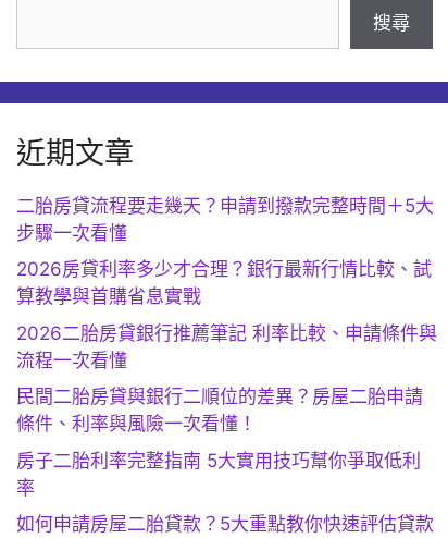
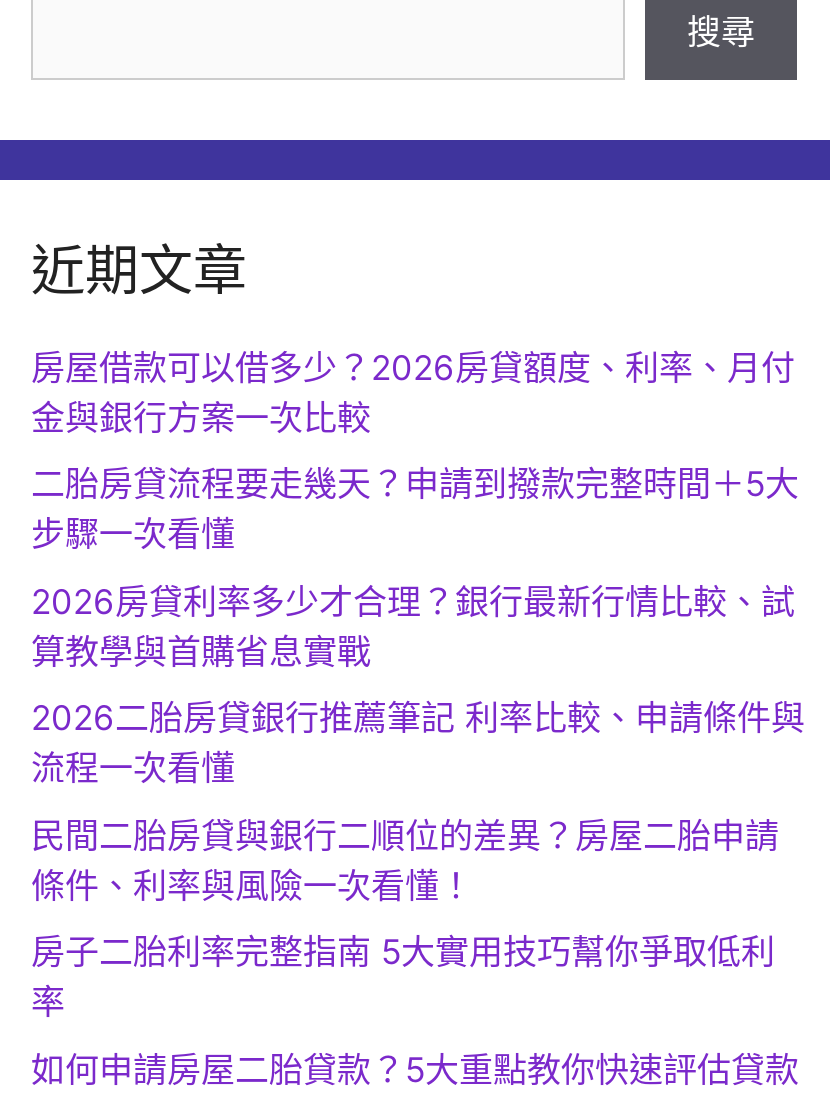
+ 房屋借款可以借多少？2026房貸額度、利率、月付
+ 金與銀行方案一次比較
